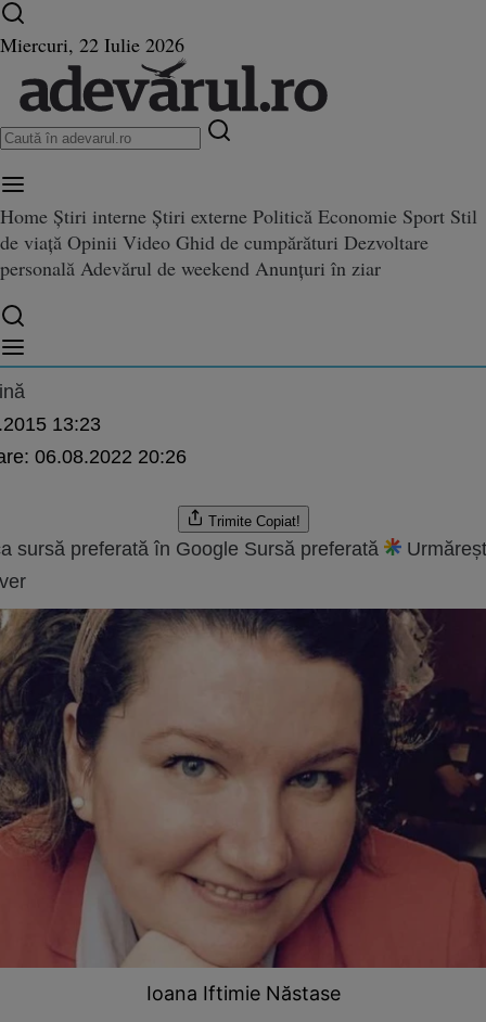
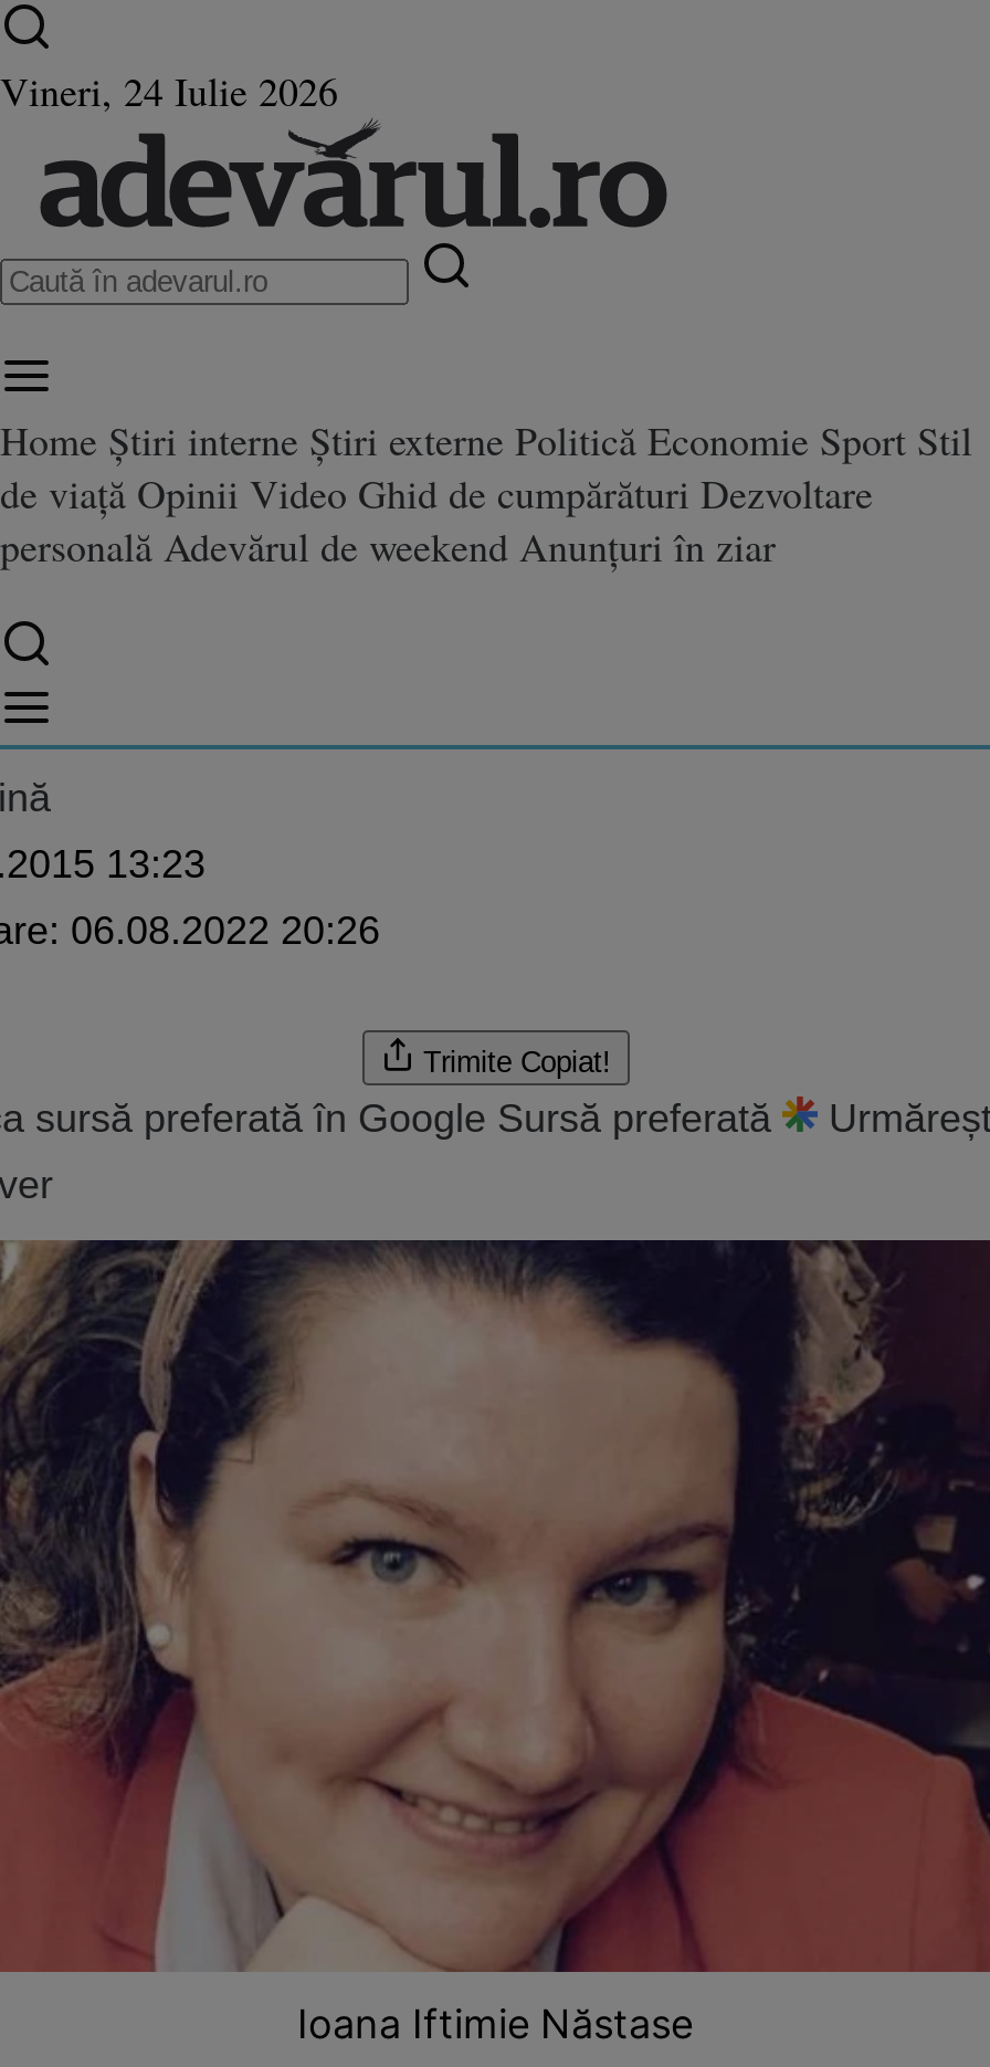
- Miercuri, 22 Iulie 2026
+ Vineri, 24 Iulie 2026
